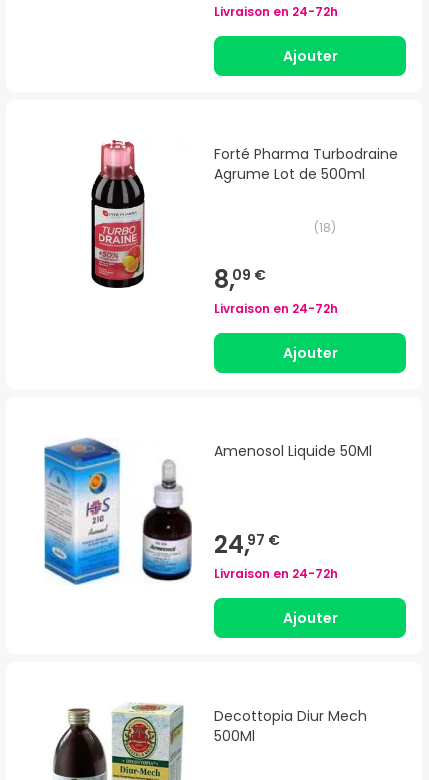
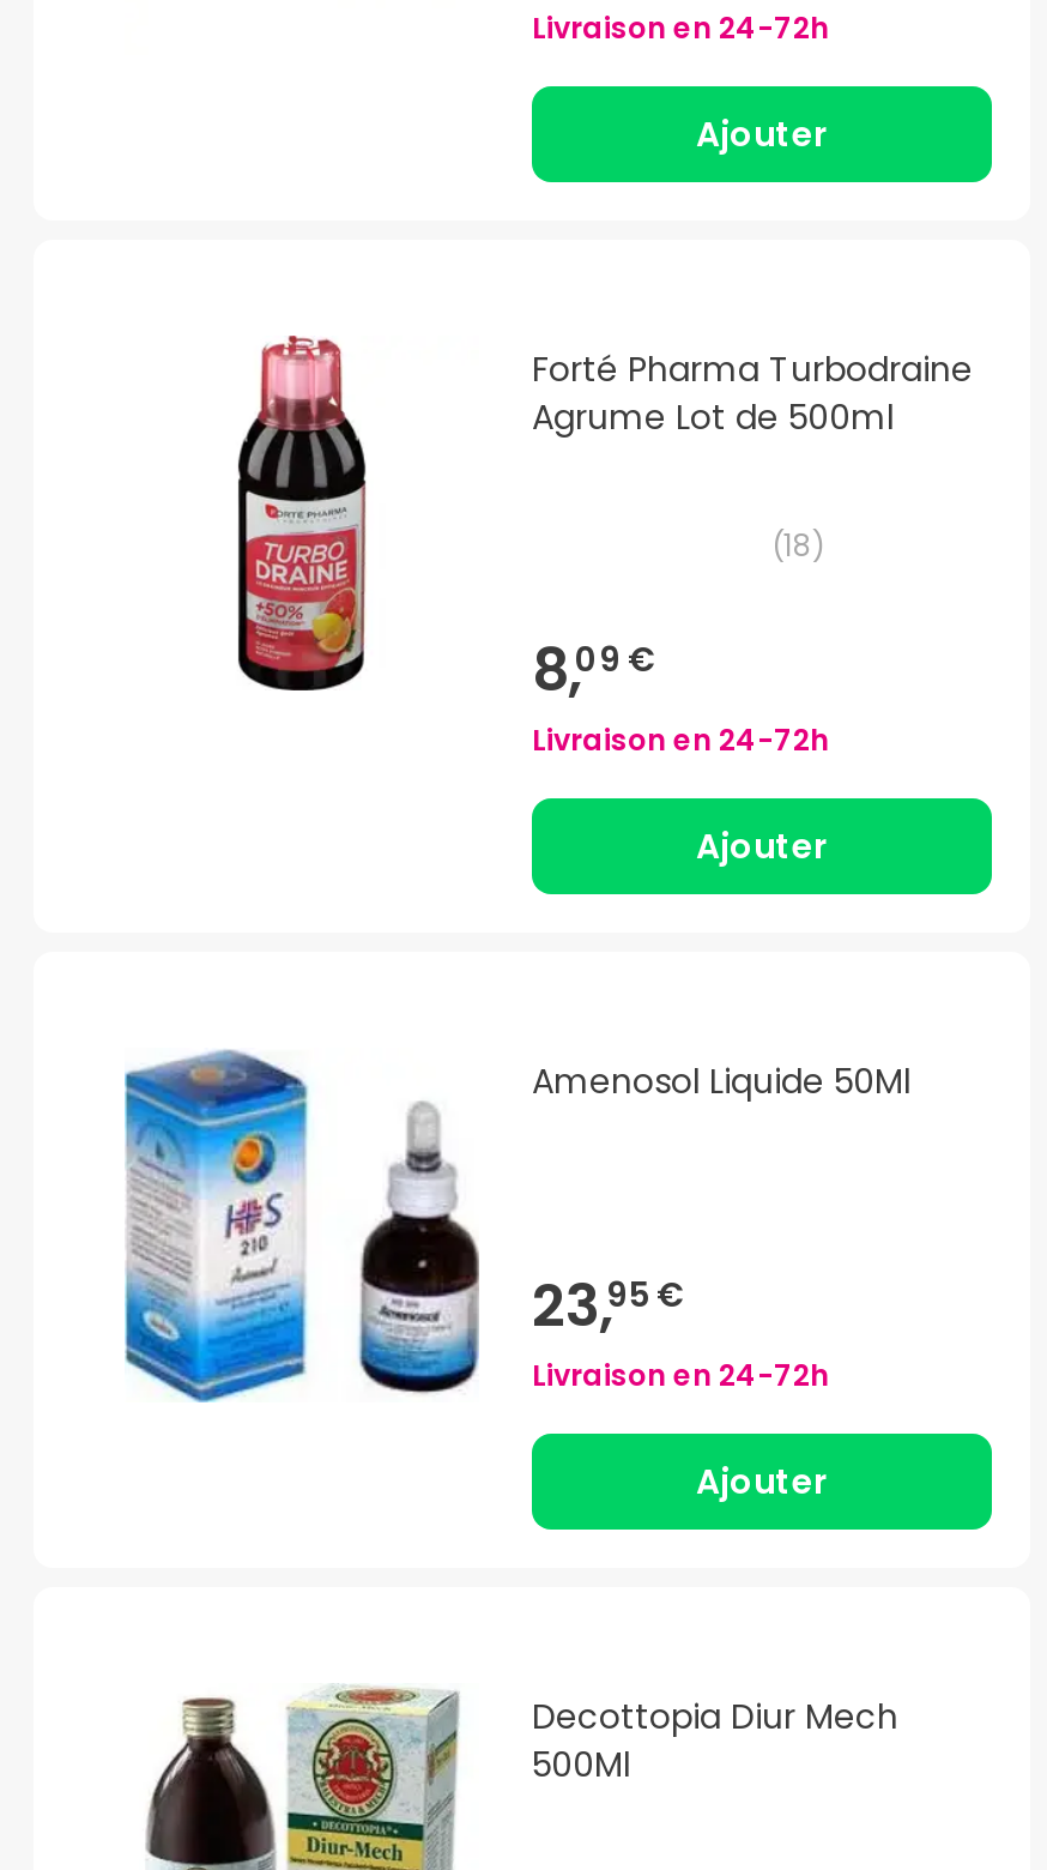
- 24,
+ 23,

- 97 €
+ 95 €
